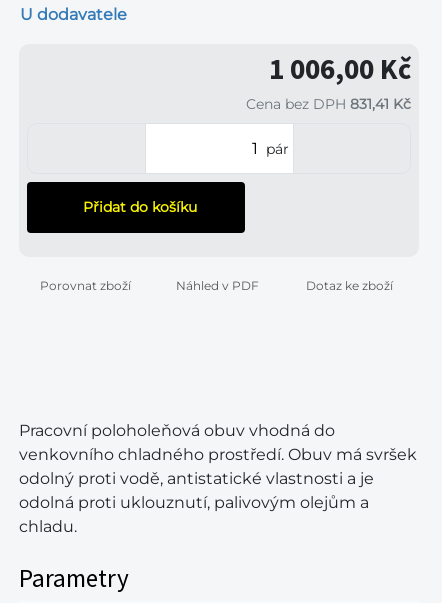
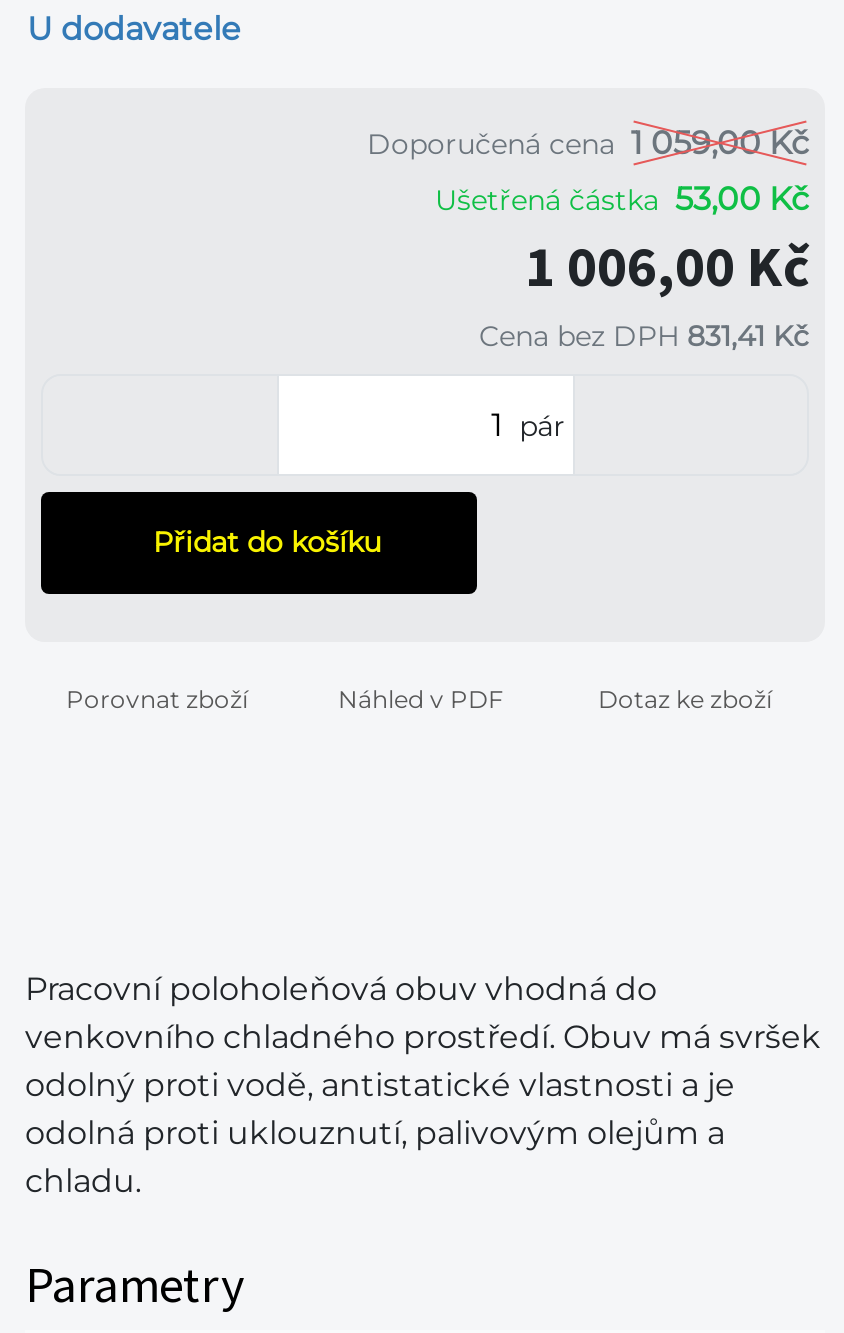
+ Doporučená cena 1 059,00 Kč
+ Ušetřená částka 53,00 Kč
